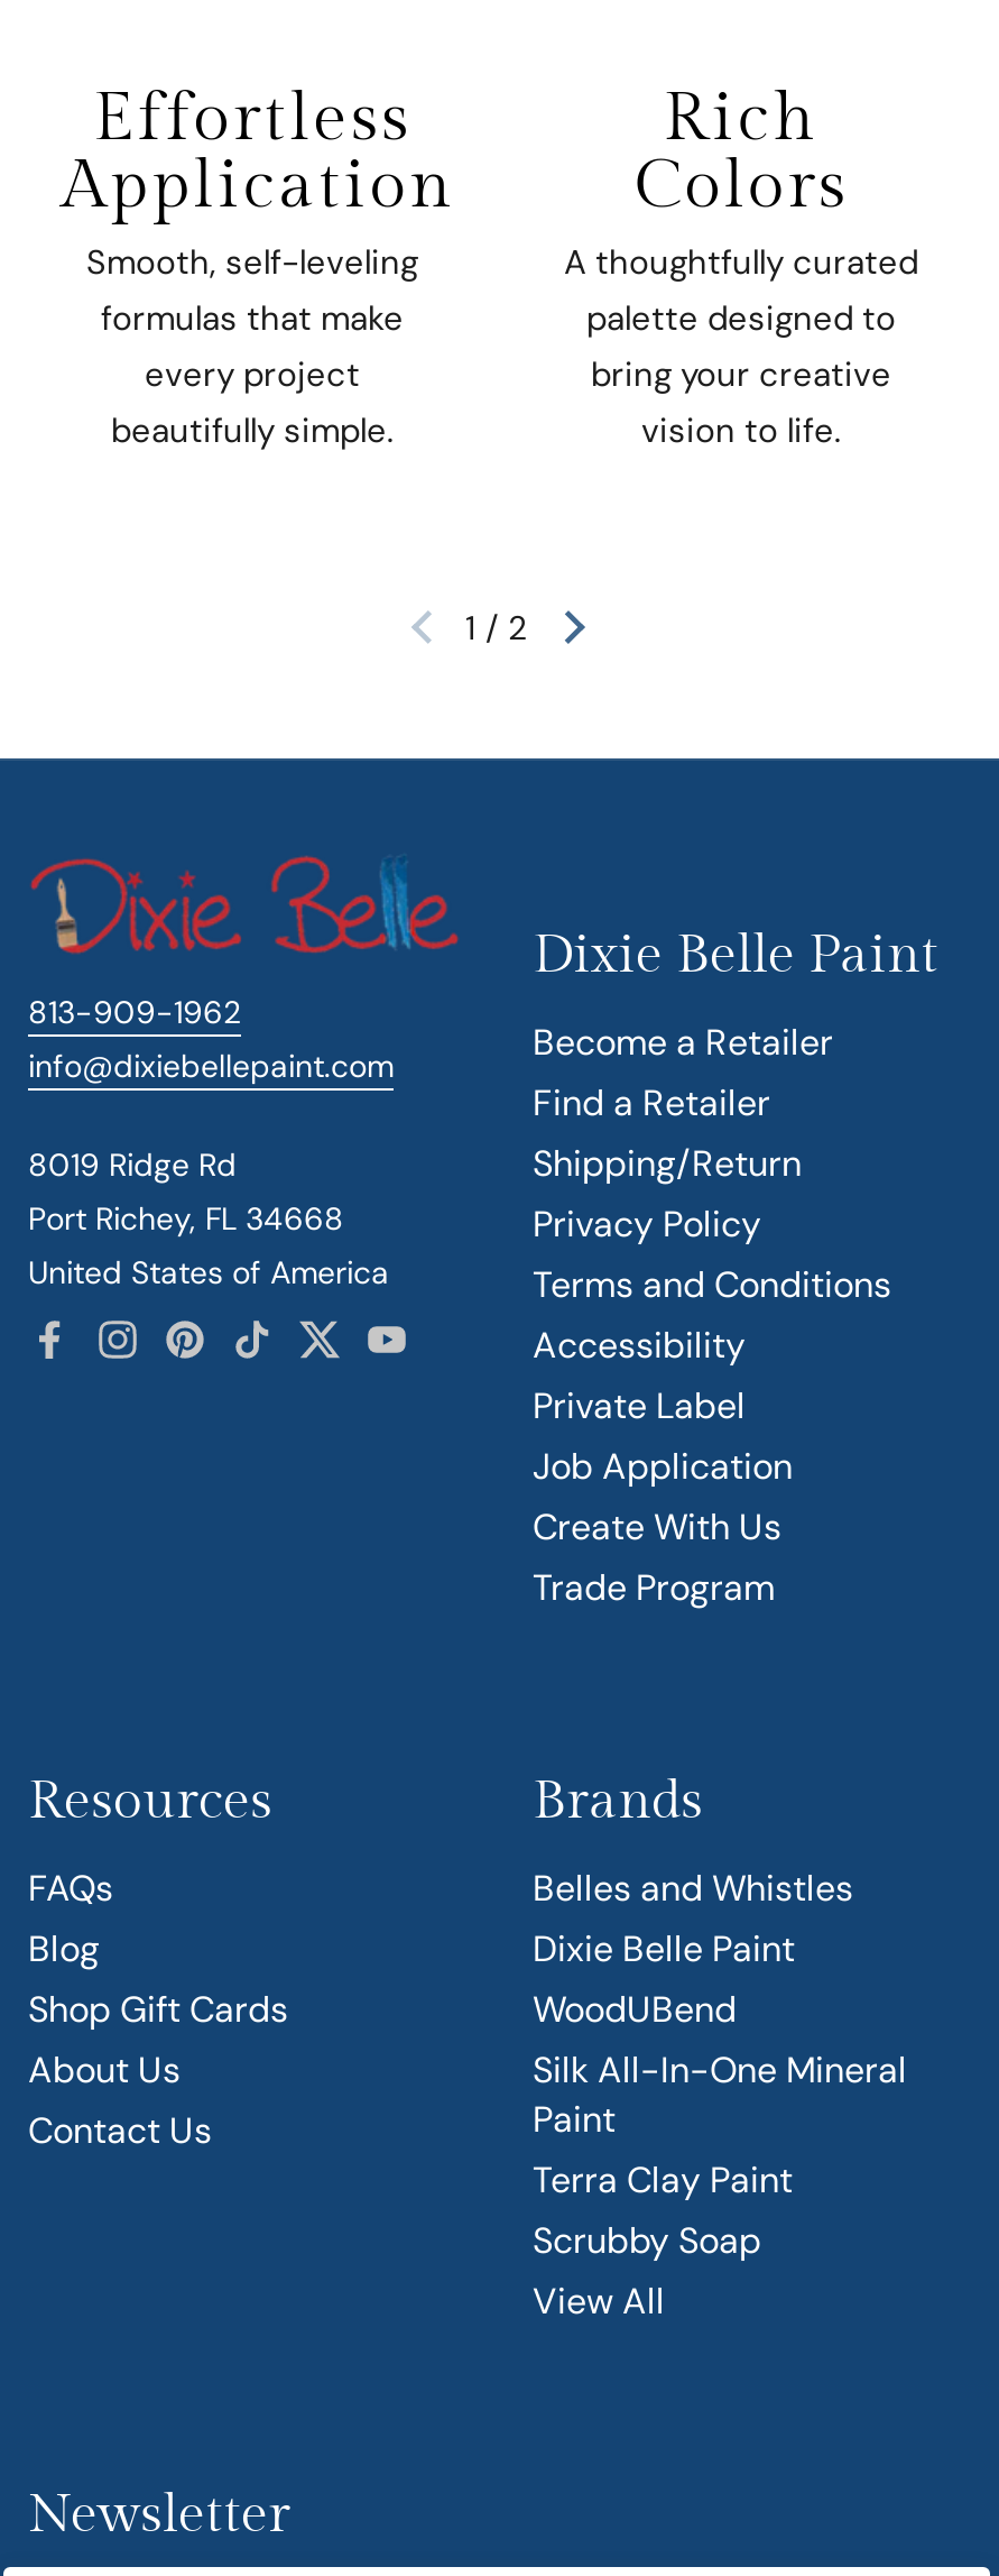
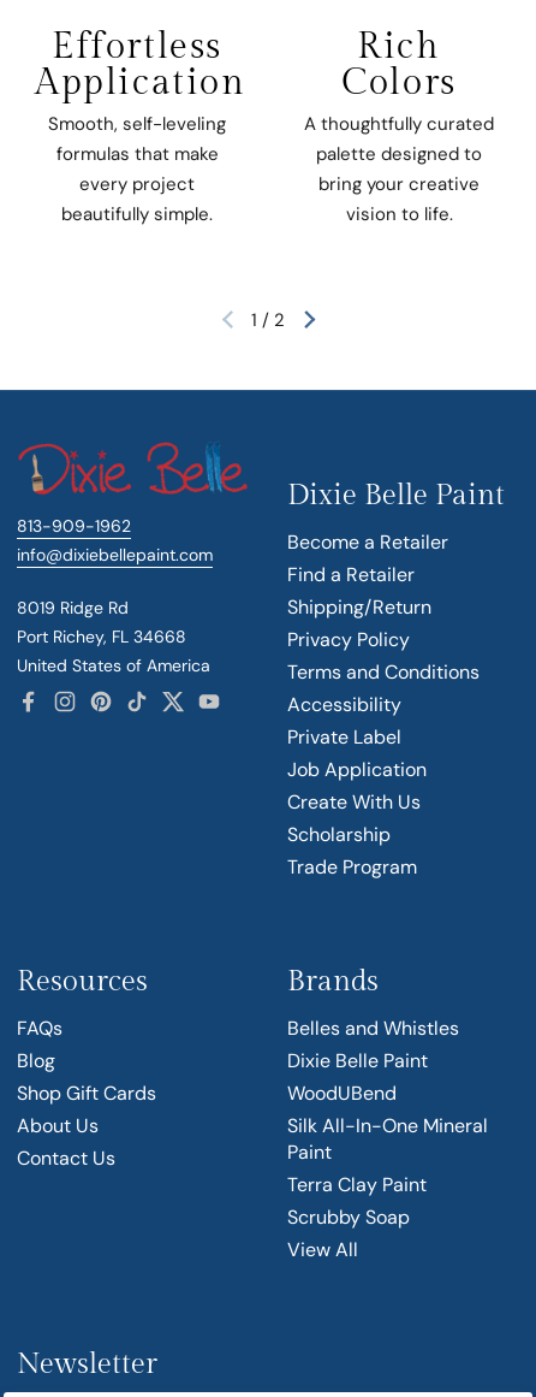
+ Scholarship
